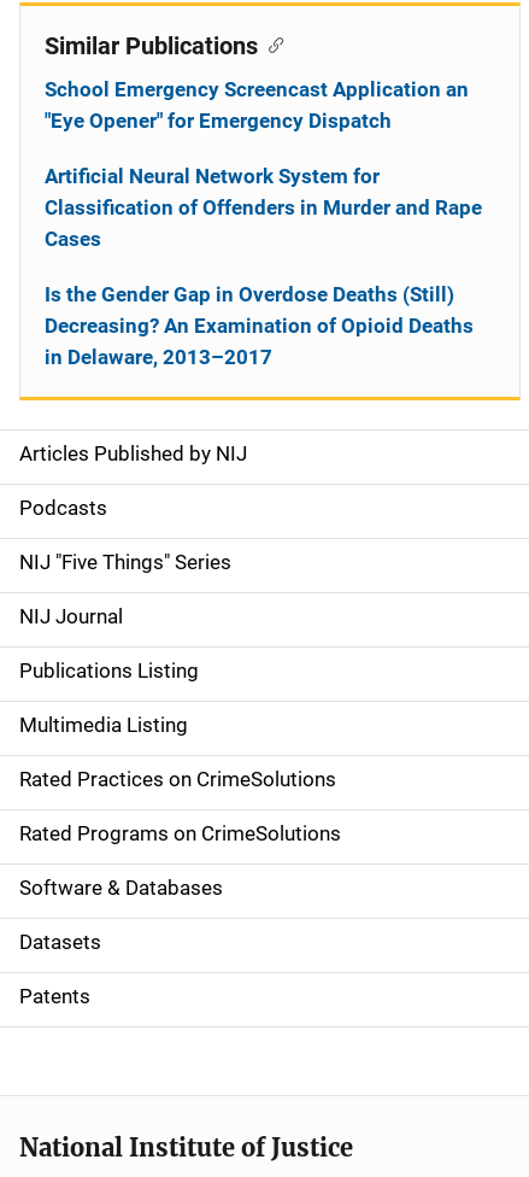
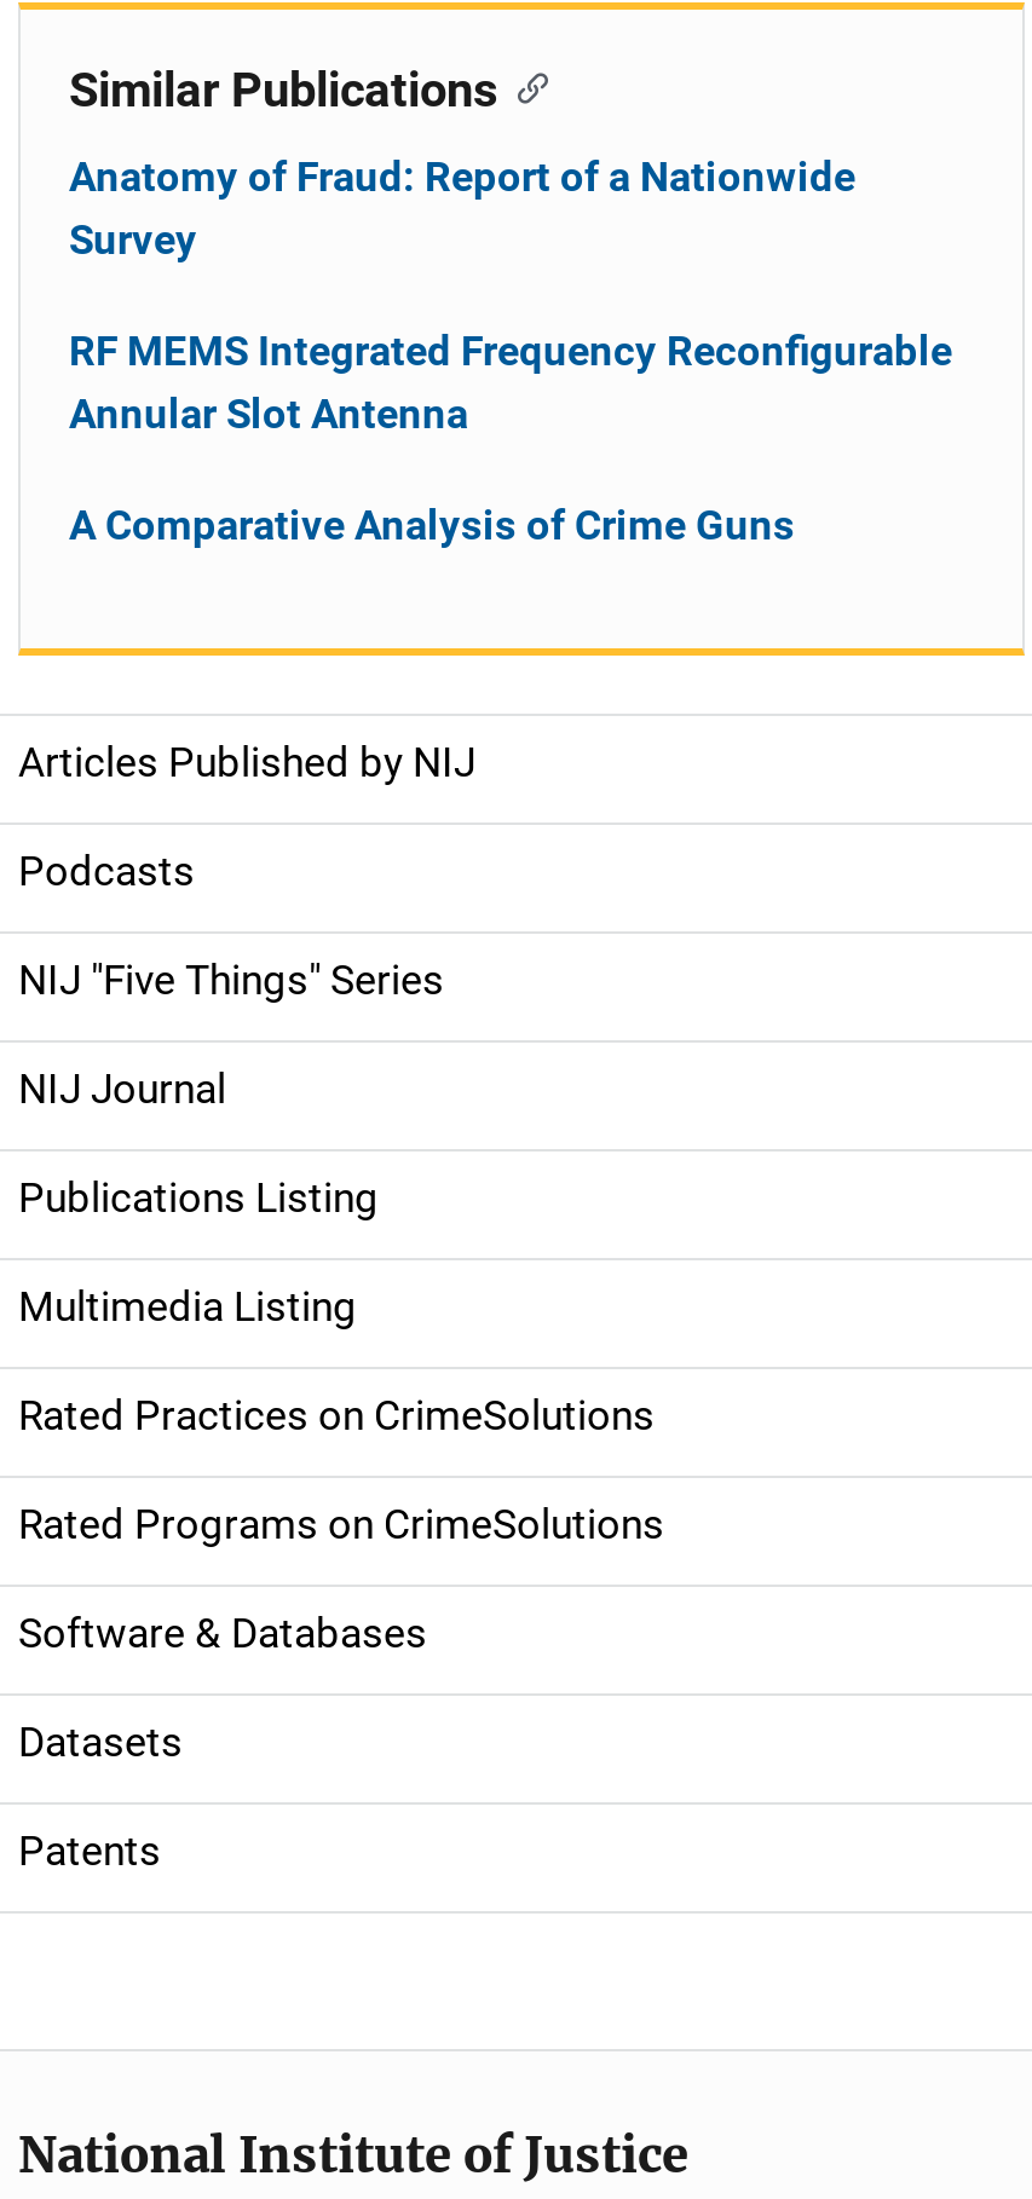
- School Emergency Screencast Application an
- "Eye Opener" for Emergency Dispatch
+ Anatomy of Fraud: Report of a Nationwide
+ Survey

- Artificial Neural Network System for
- Classification of Offenders in Murder and Rape
- Cases
+ RF MEMS Integrated Frequency Reconfigurable
+ Annular Slot Antenna

- Is the Gender Gap in Overdose Deaths (Still)
- Decreasing? An Examination of Opioid Deaths
- in Delaware, 2013–2017
+ A Comparative Analysis of Crime Guns
